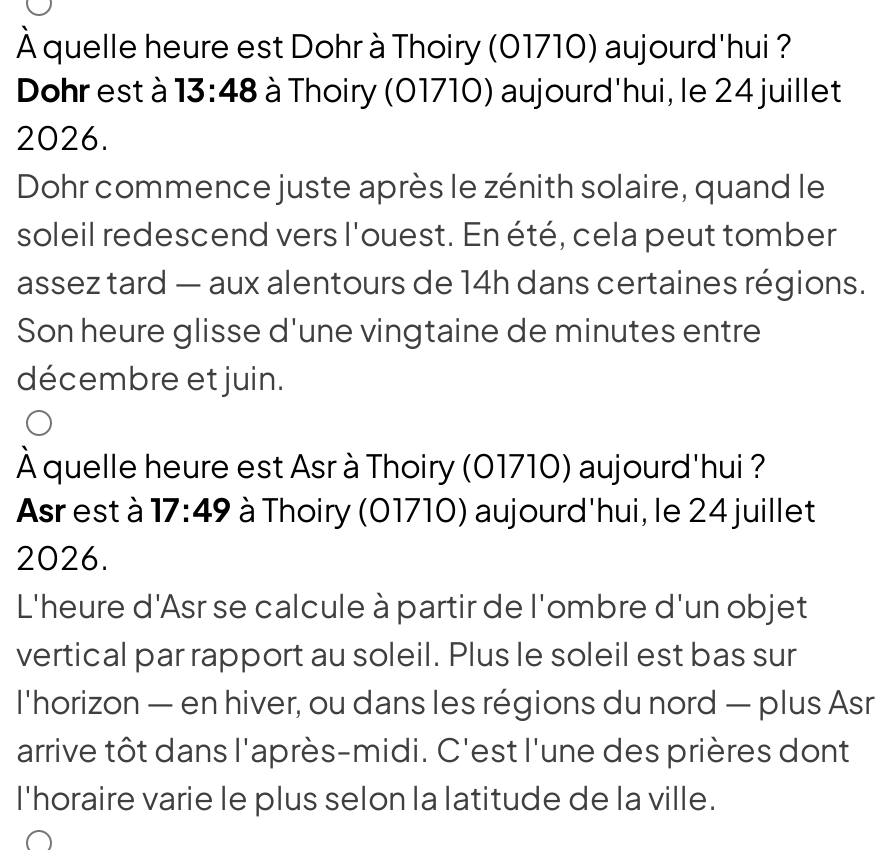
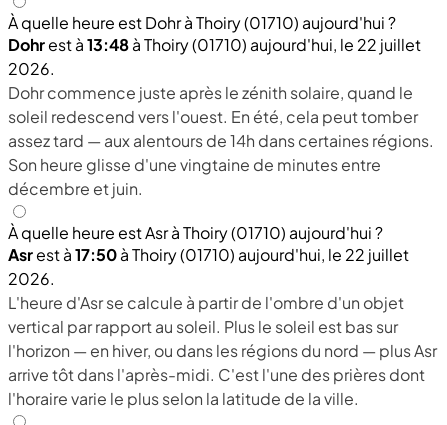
- Dohr est à 13:48 à Thoiry (01710) aujourd'hui, le 24 juillet
+ Dohr est à 13:48 à Thoiry (01710) aujourd'hui, le 22 juillet

- Asr est à 17:49 à Thoiry (01710) aujourd'hui, le 24 juillet
+ Asr est à 17:50 à Thoiry (01710) aujourd'hui, le 22 juillet
